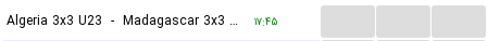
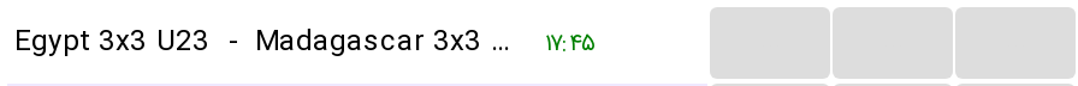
- Algeria 3x3 U23 -
+ Egypt 3x3 U23 -
